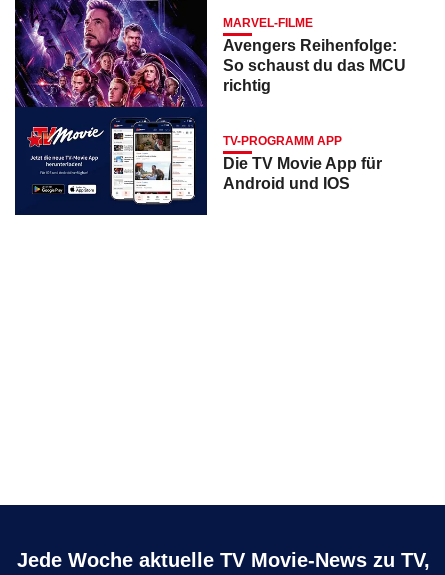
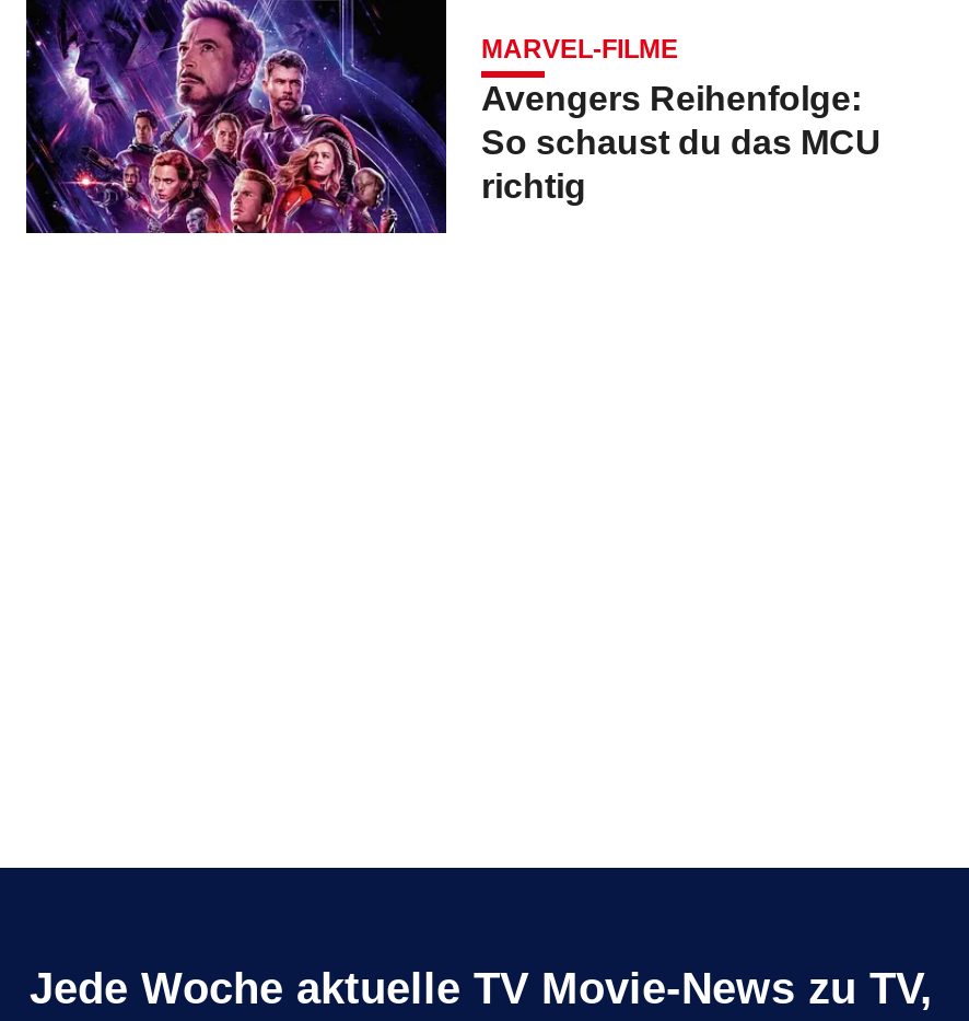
- [image]
- TV-PROGRAMM APP
- Die TV Movie App für
- Android und IOS
